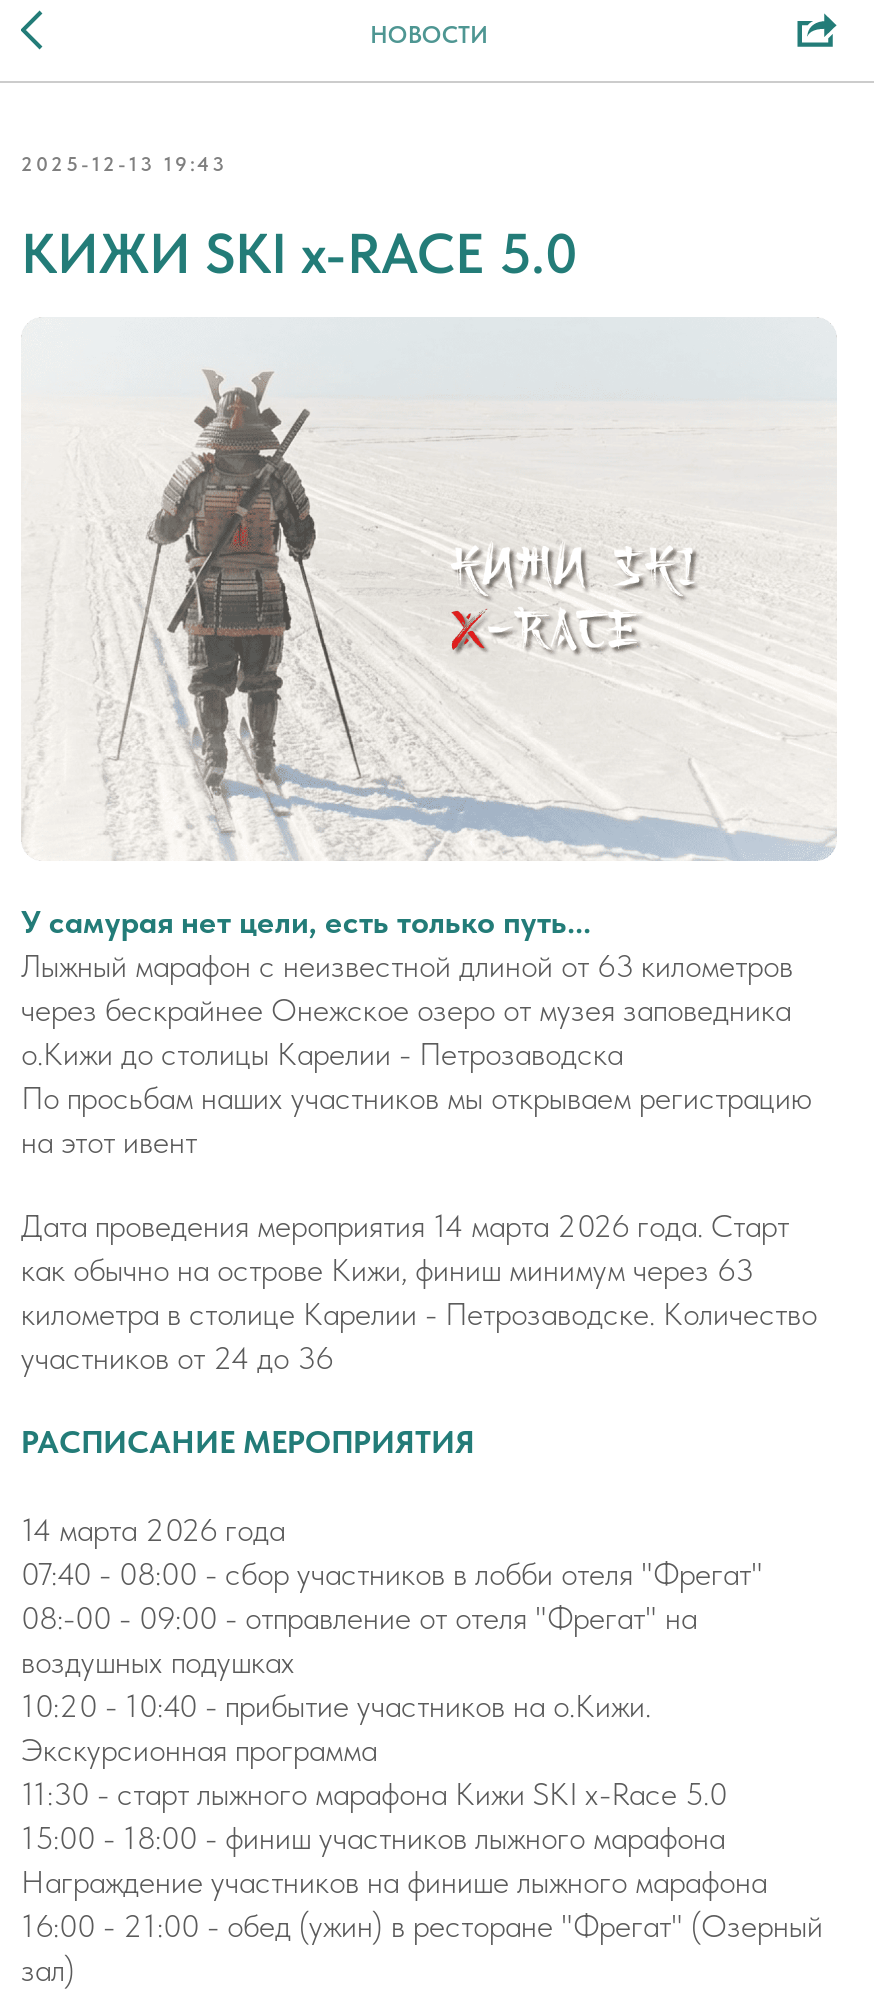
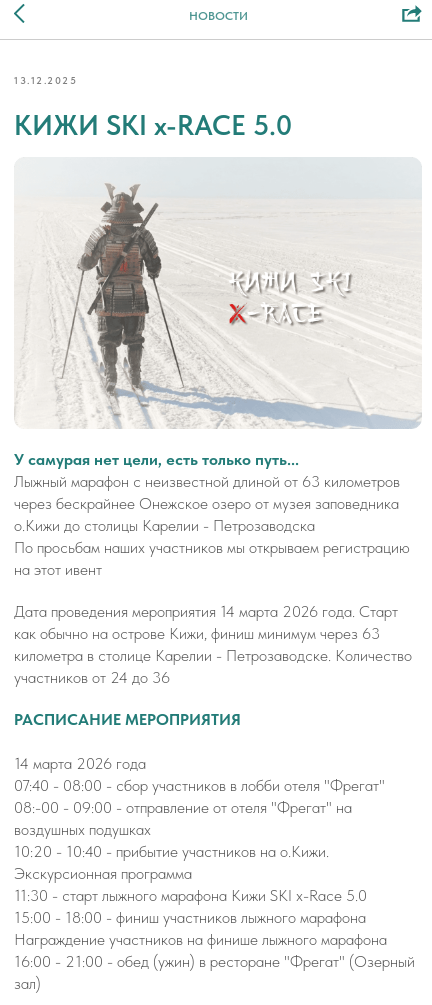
- 2025-12-13 19:43
+ 13.12.2025
